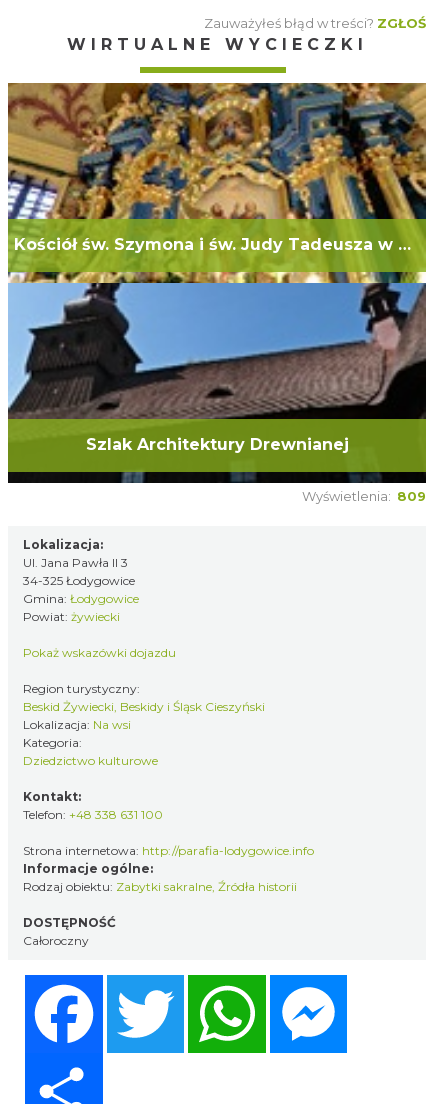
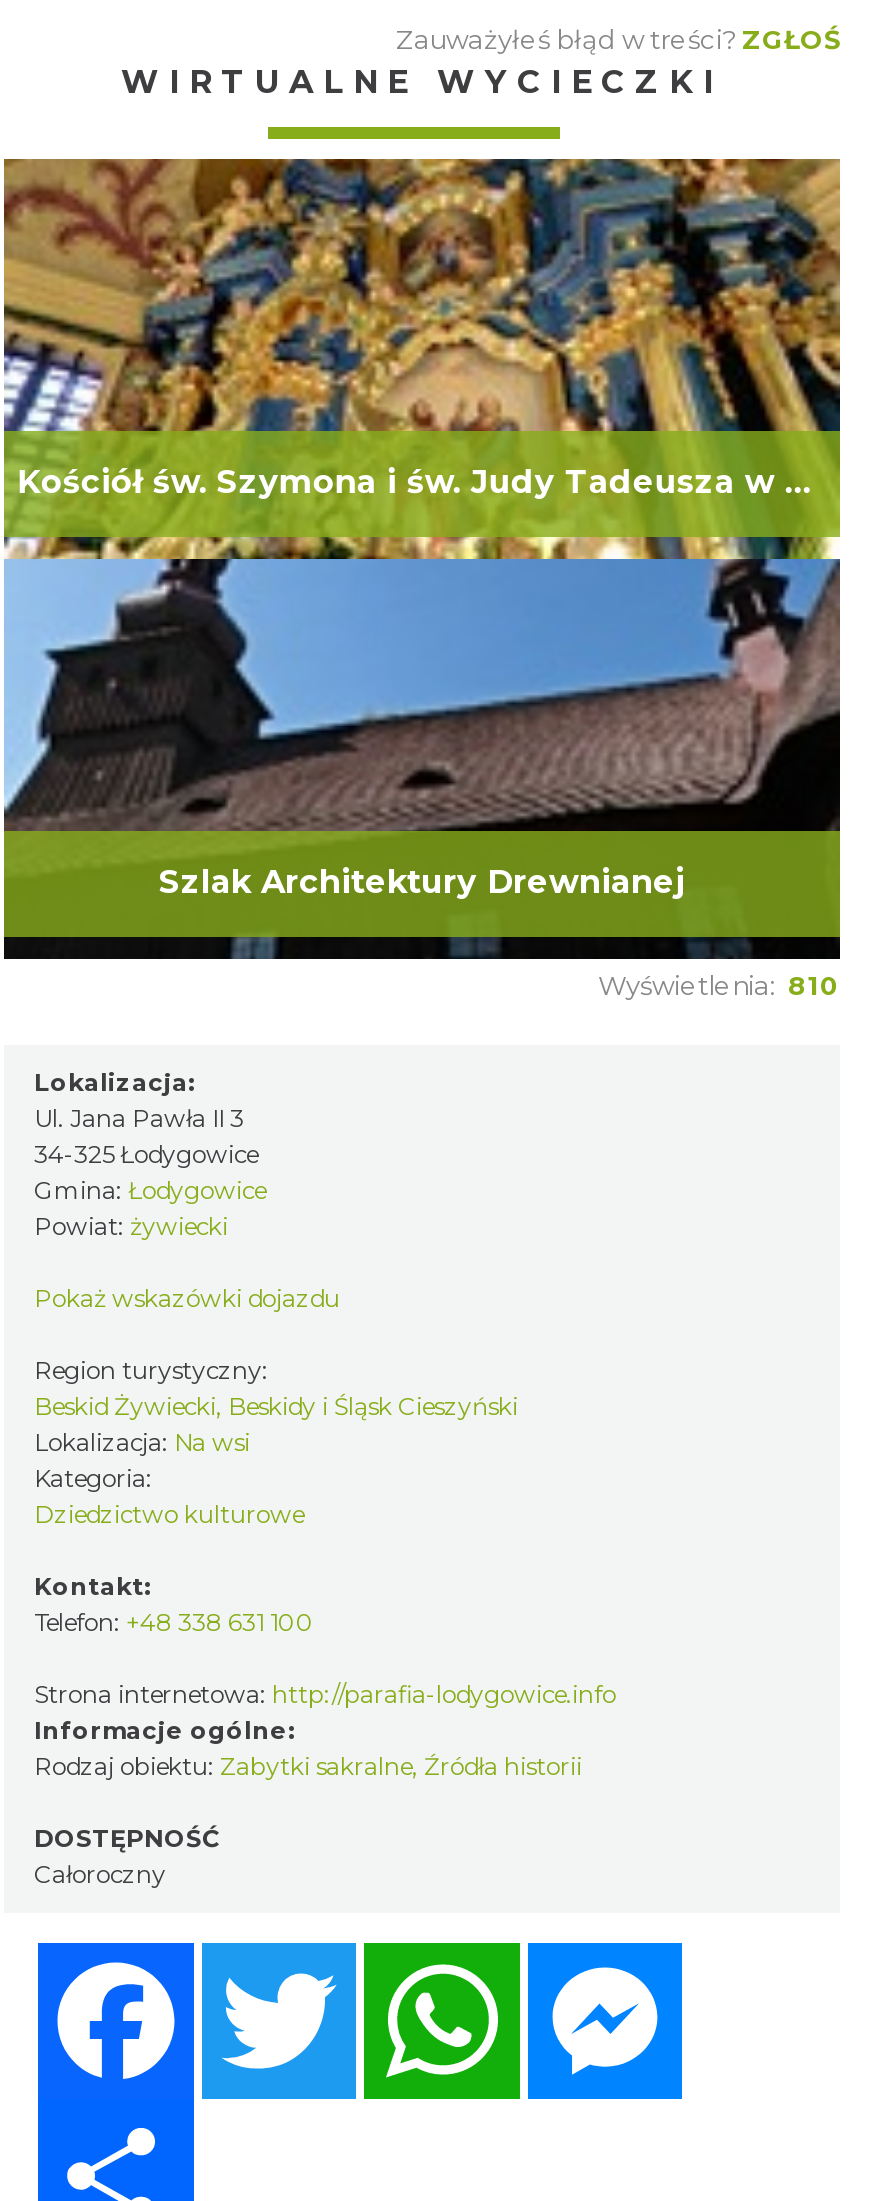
- Wyświetlenia: 809
+ Wyświetlenia: 810
